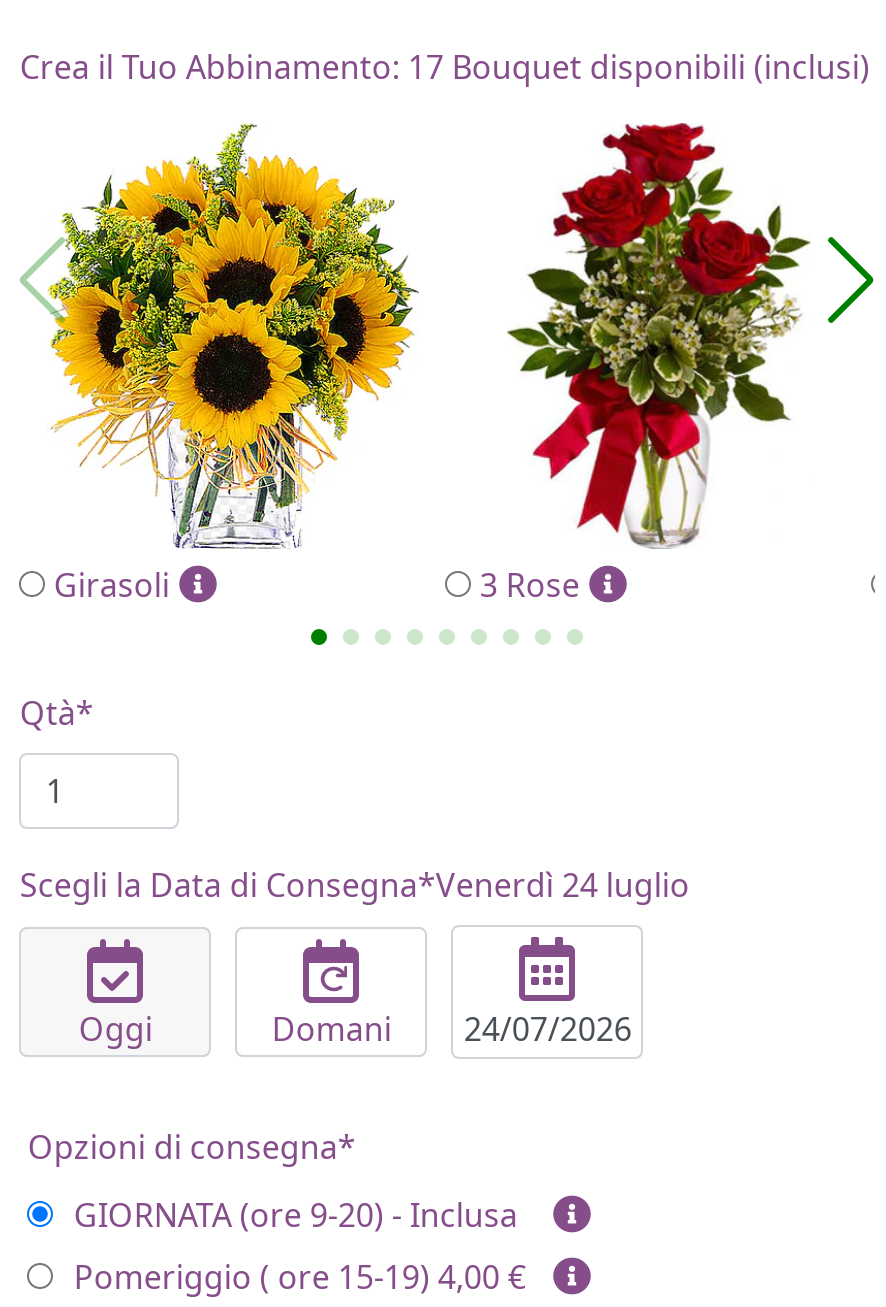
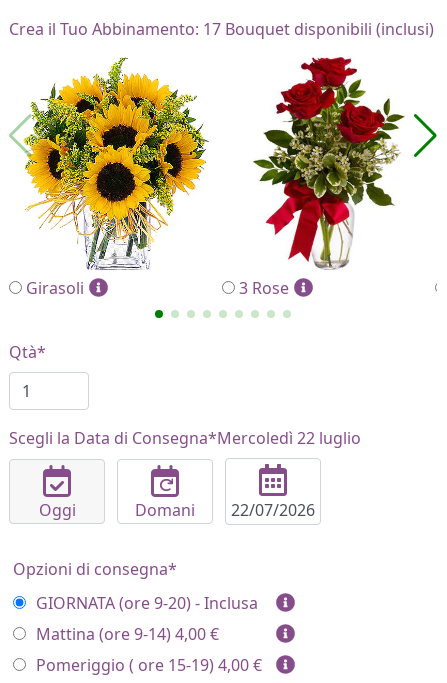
- Scegli la Data di Consegna*Venerdì 24 luglio
+ Scegli la Data di Consegna*Mercoledì 22 luglio

+ Mattina (ore 9-14) 4,00 €
